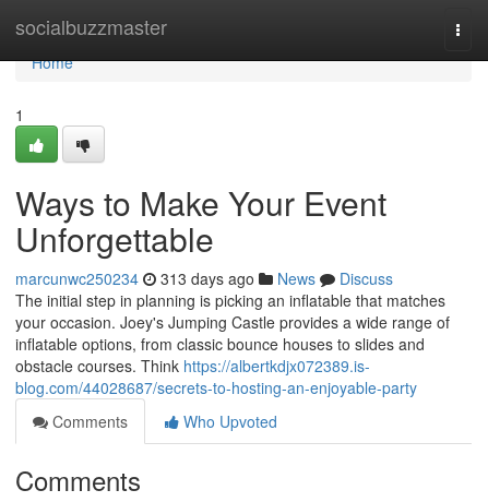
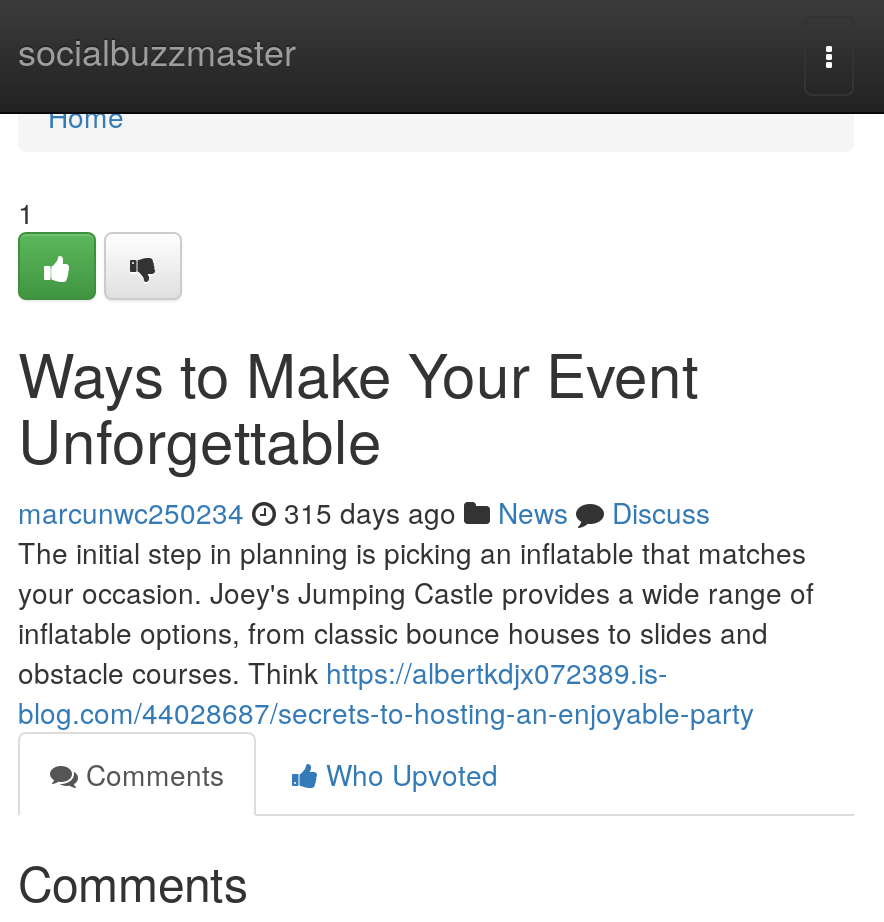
- marcunwc250234 313 days ago News Discuss
+ marcunwc250234 315 days ago News Discuss
